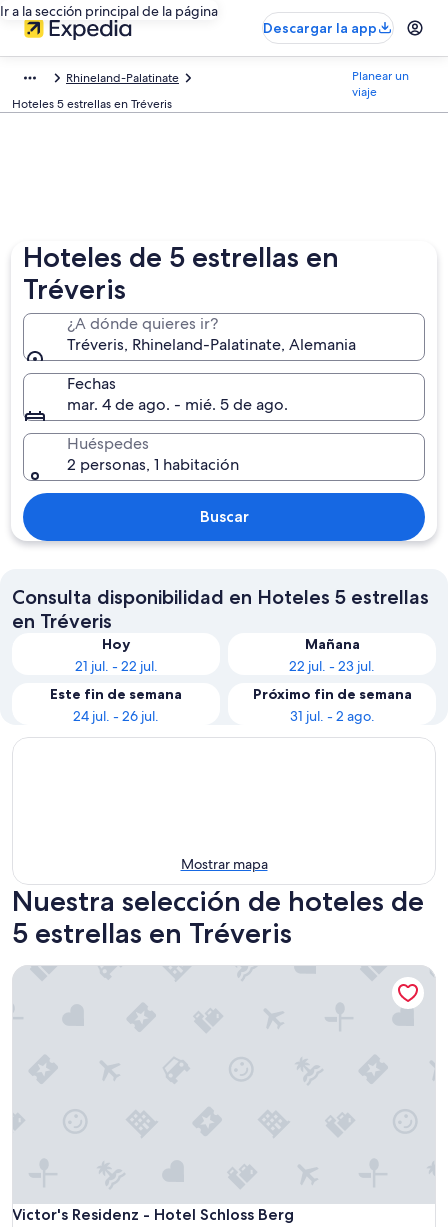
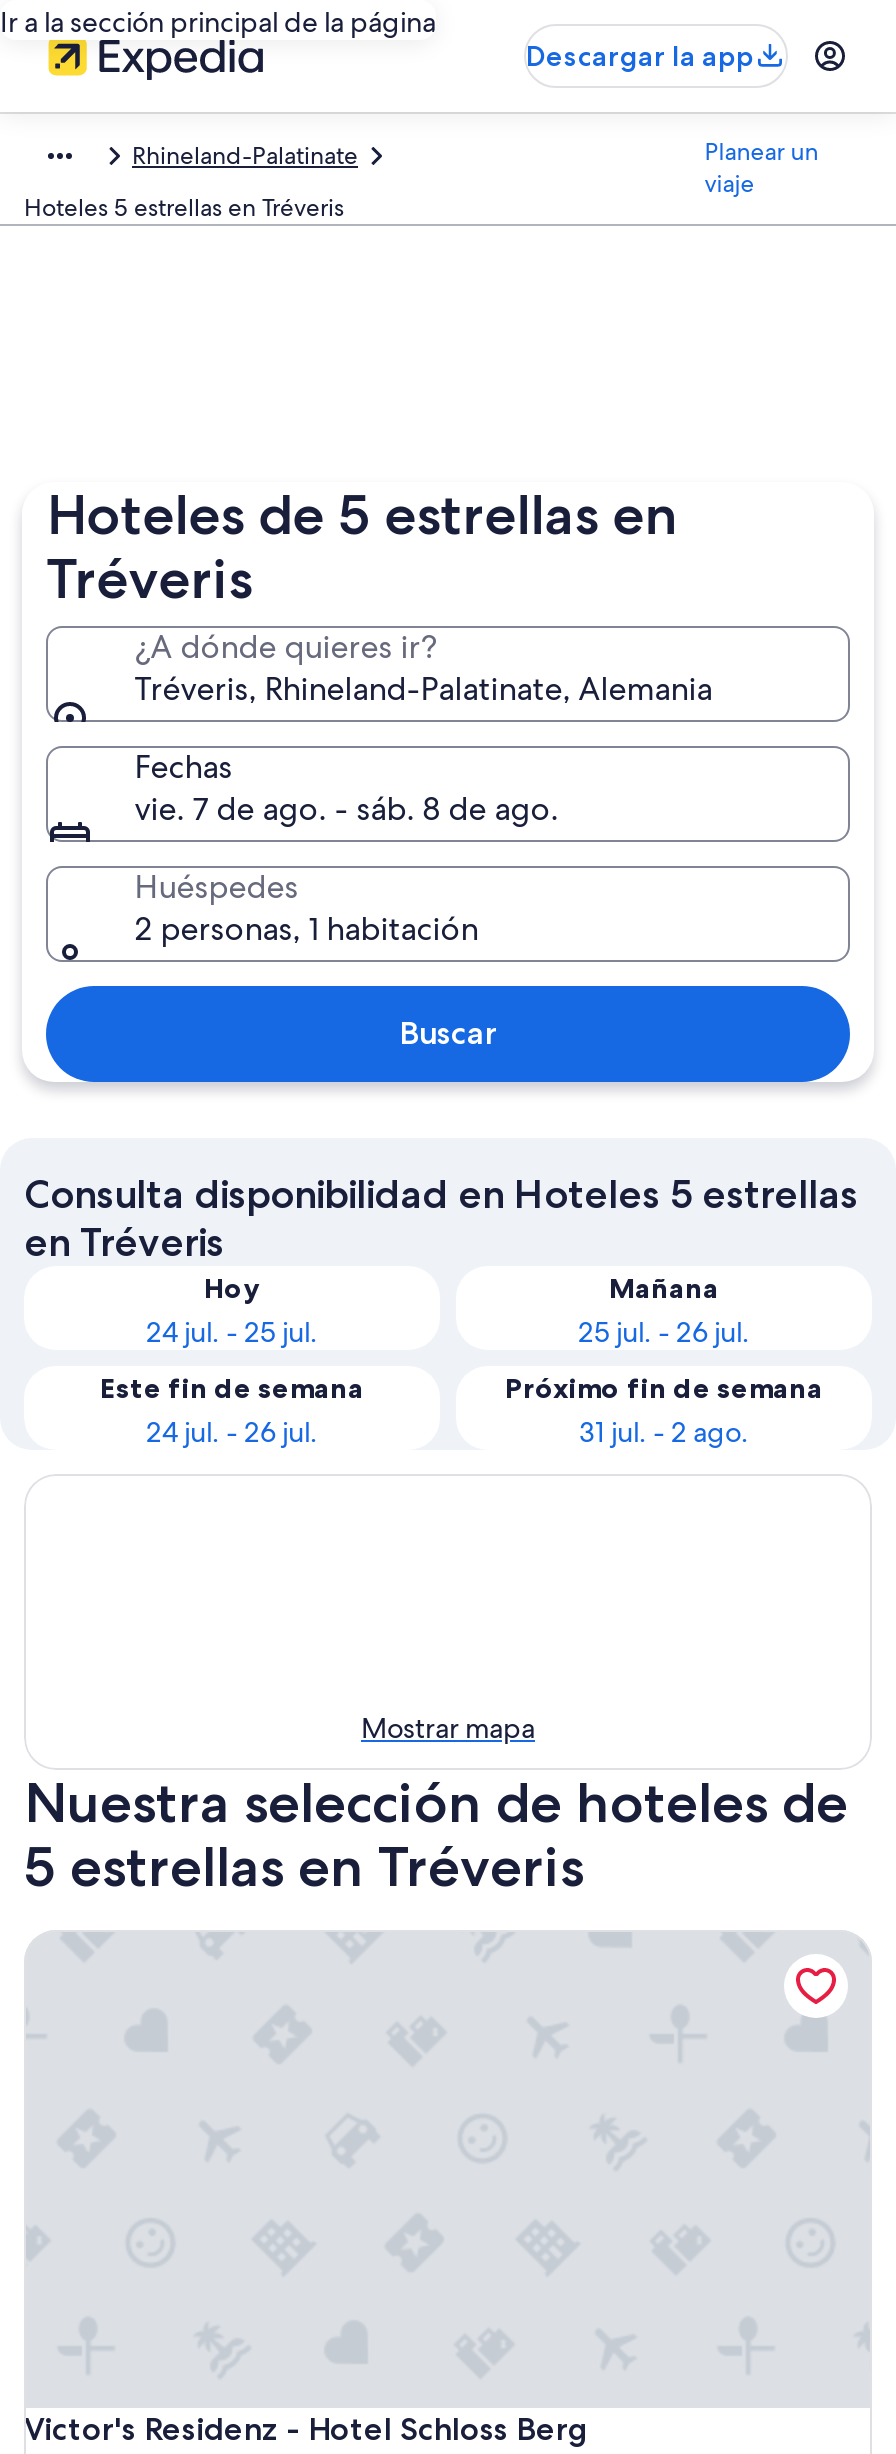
- mar. 4 de ago. - mié. 5 de ago.
+ vie. 7 de ago. - sáb. 8 de ago.

- 21 jul. - 22 jul.
+ 24 jul. - 25 jul.

- 22 jul. - 23 jul.
+ 25 jul. - 26 jul.
